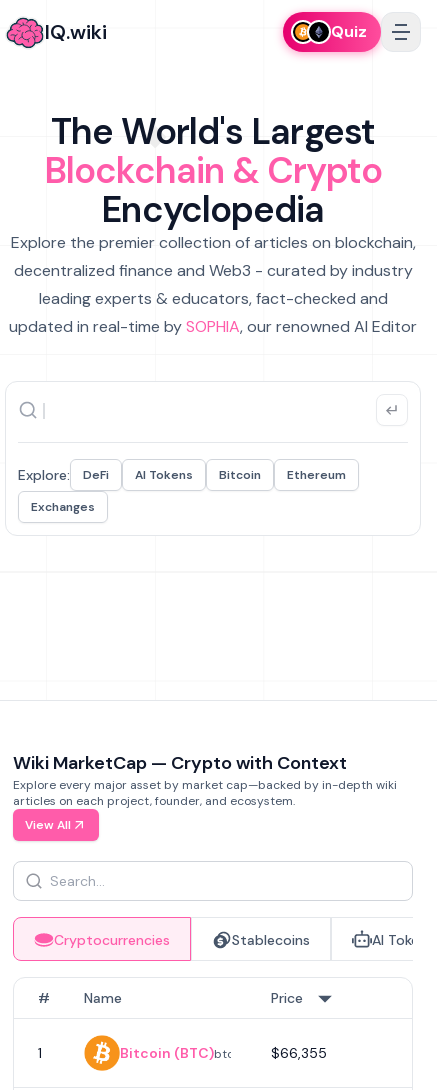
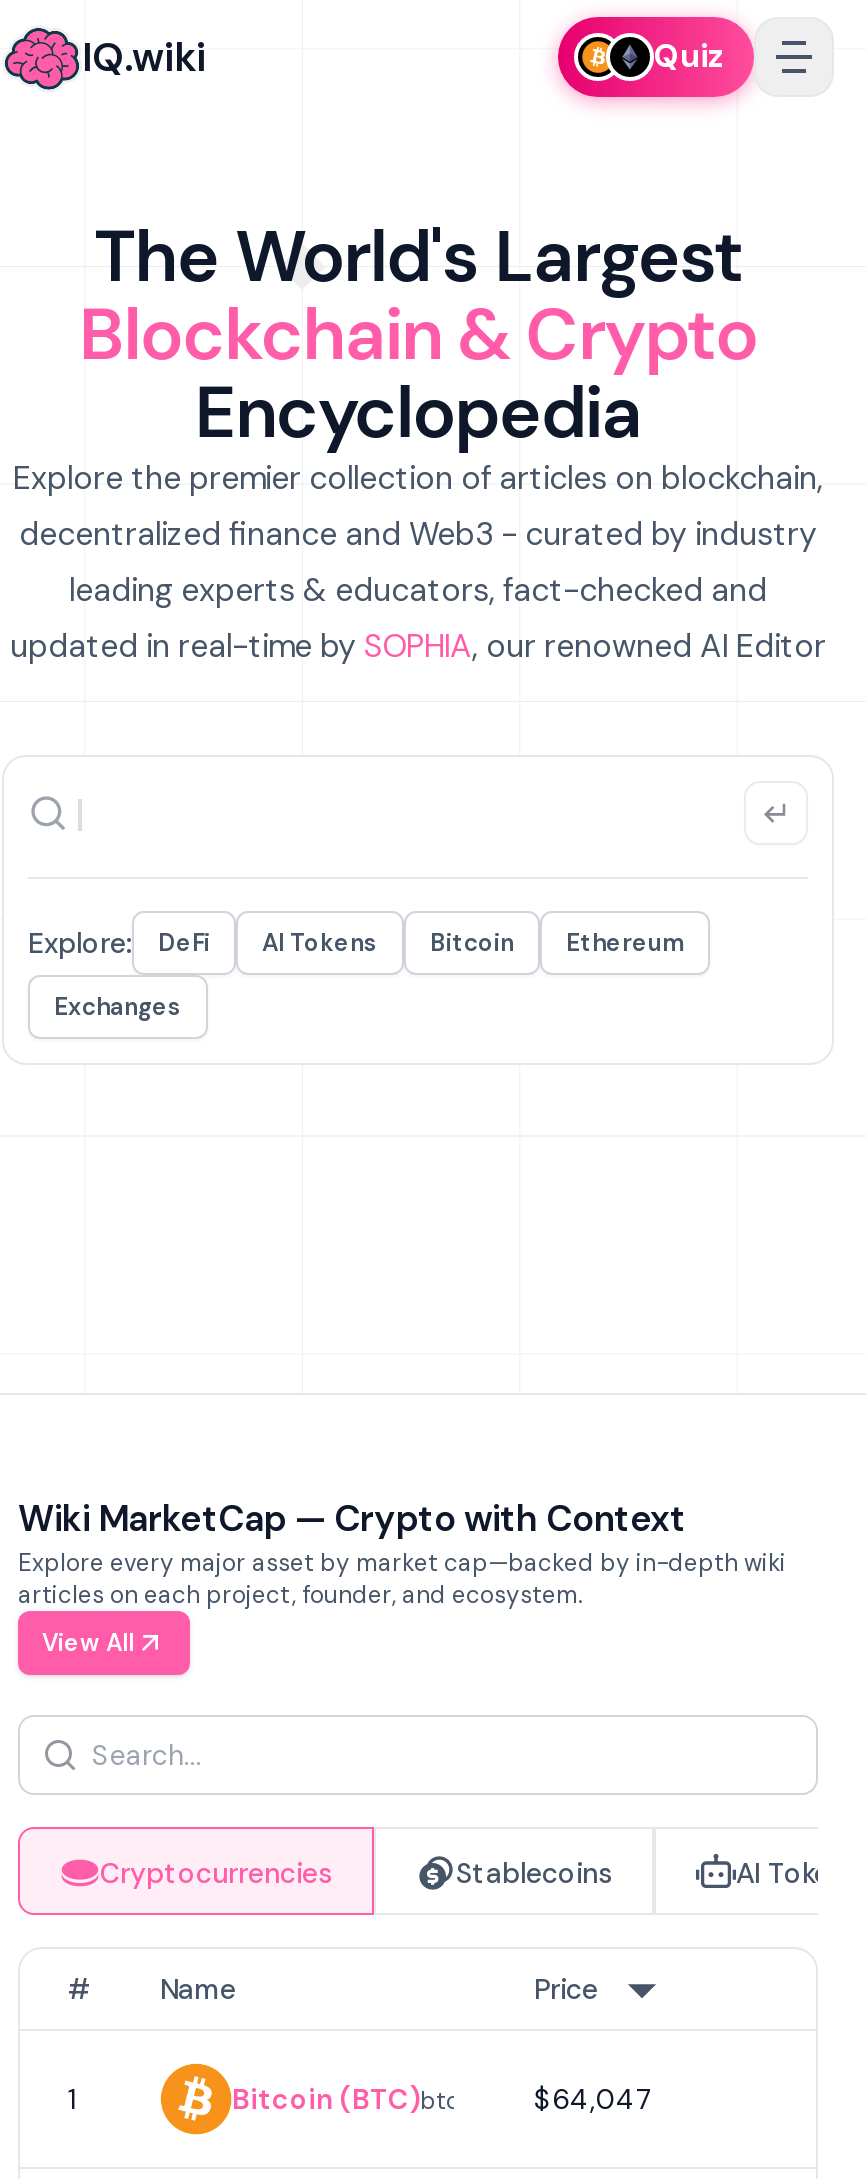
- $66,355
+ $64,047
